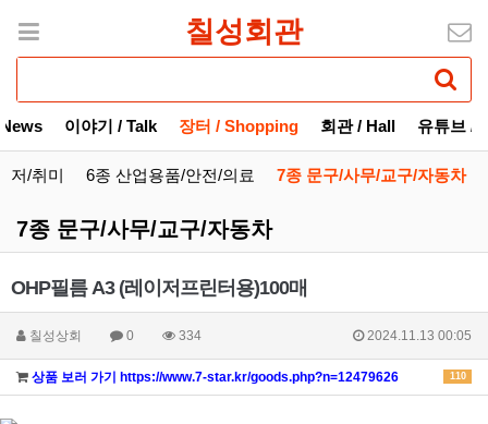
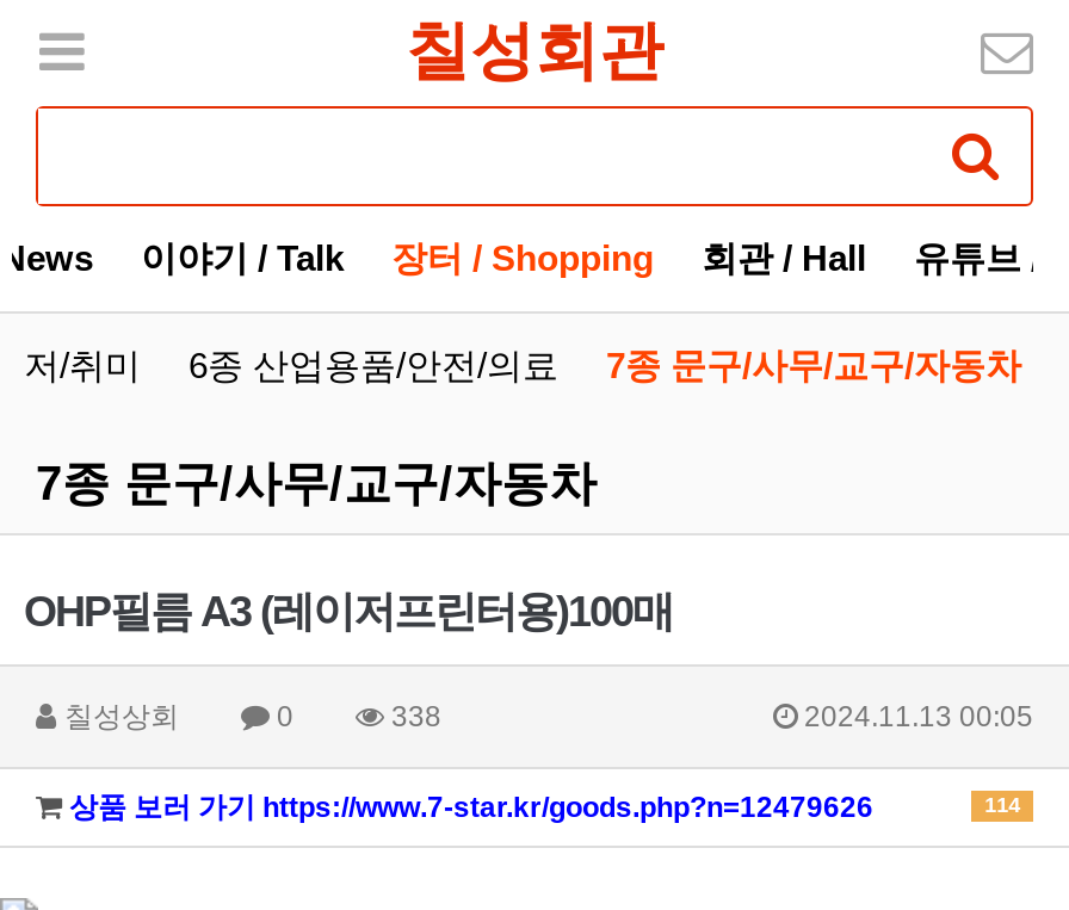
- 334
+ 338

- 110
+ 114
